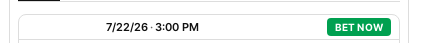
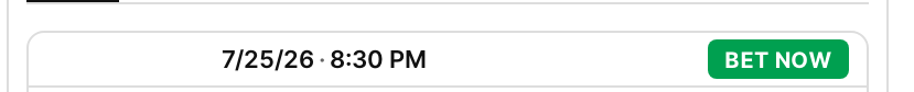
- 7/22/26 · 3:00 PM
+ 7/25/26 · 8:30 PM
